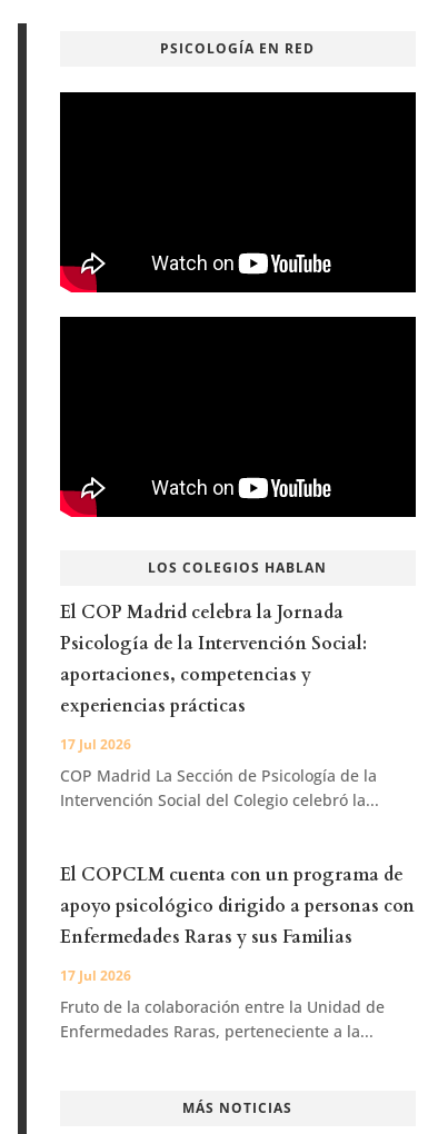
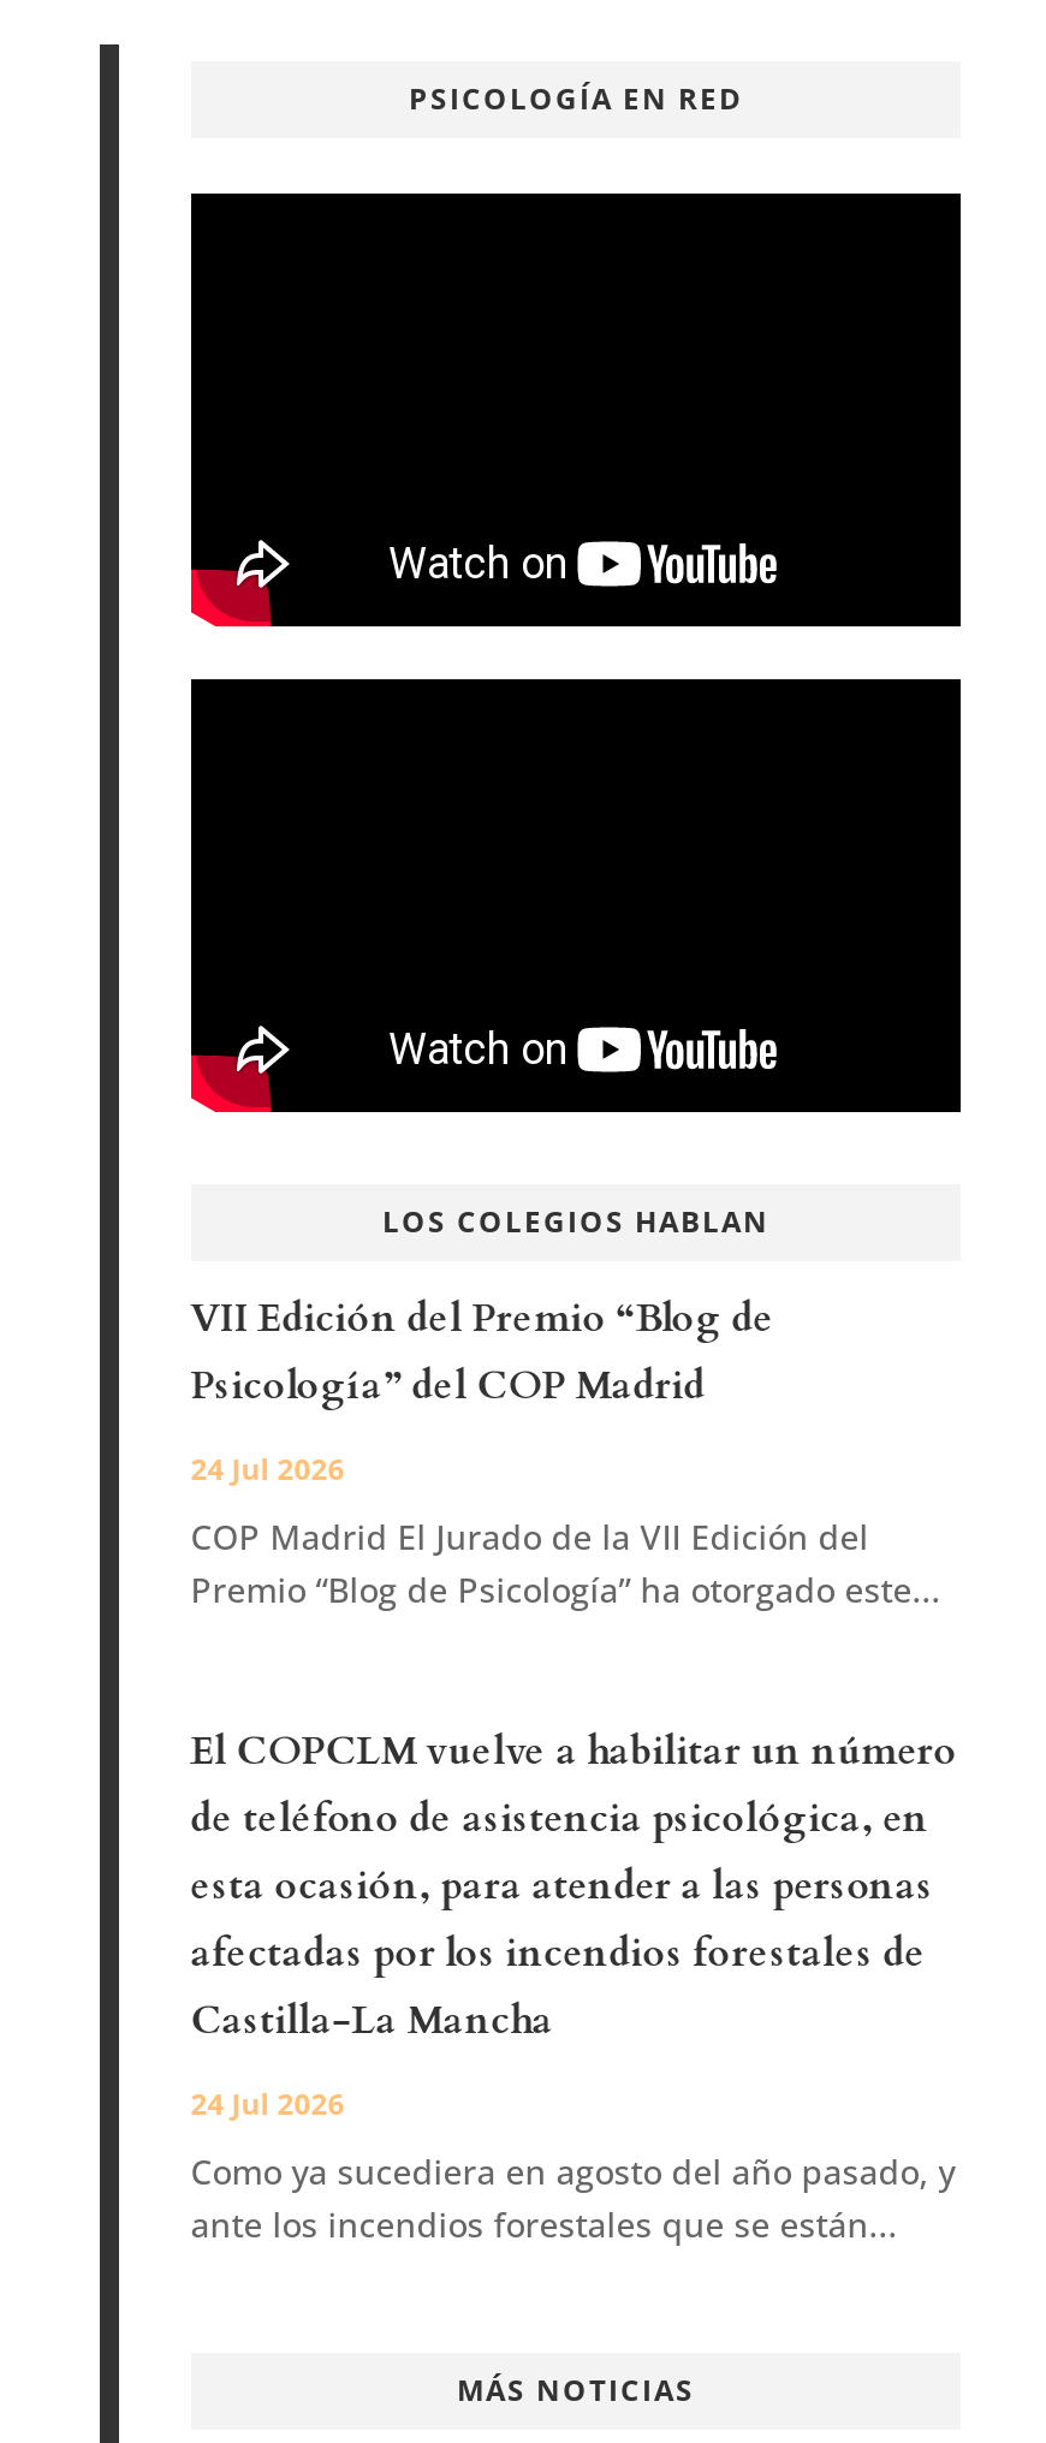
- El COP Madrid celebra la Jornada
- Psicología de la Intervención Social:
- aportaciones, competencias y
- experiencias prácticas
+ VII Edición del Premio “Blog de
+ Psicología” del COP Madrid

- 17 Jul 2026
+ 24 Jul 2026

- COP Madrid La Sección de Psicología de la
- Intervención Social del Colegio celebró la...
+ COP Madrid El Jurado de la VII Edición del
+ Premio “Blog de Psicología” ha otorgado este...

- El COPCLM cuenta con un programa de
- apoyo psicológico dirigido a personas con
- Enfermedades Raras y sus Familias
+ El COPCLM vuelve a habilitar un número
+ de teléfono de asistencia psicológica, en
+ esta ocasión, para atender a las personas
+ afectadas por los incendios forestales de
+ Castilla-La Mancha

- 17 Jul 2026
+ 24 Jul 2026

- Fruto de la colaboración entre la Unidad de
- Enfermedades Raras, perteneciente a la...
+ Como ya sucediera en agosto del año pasado, y
+ ante los incendios forestales que se están...
